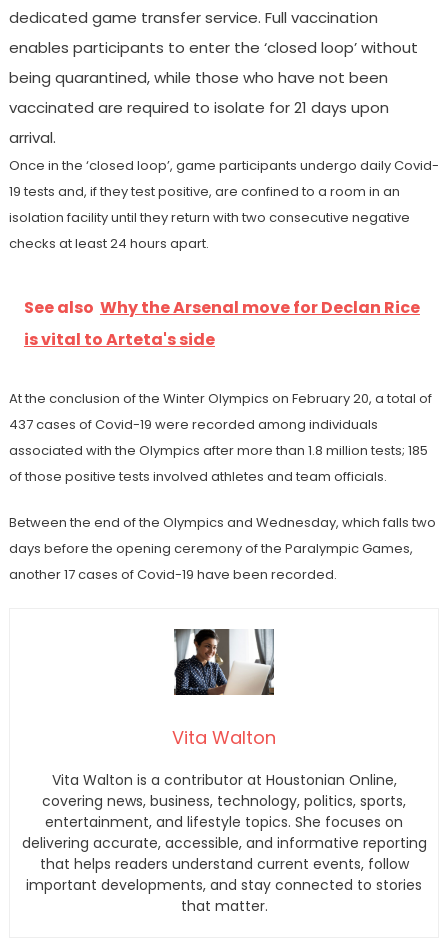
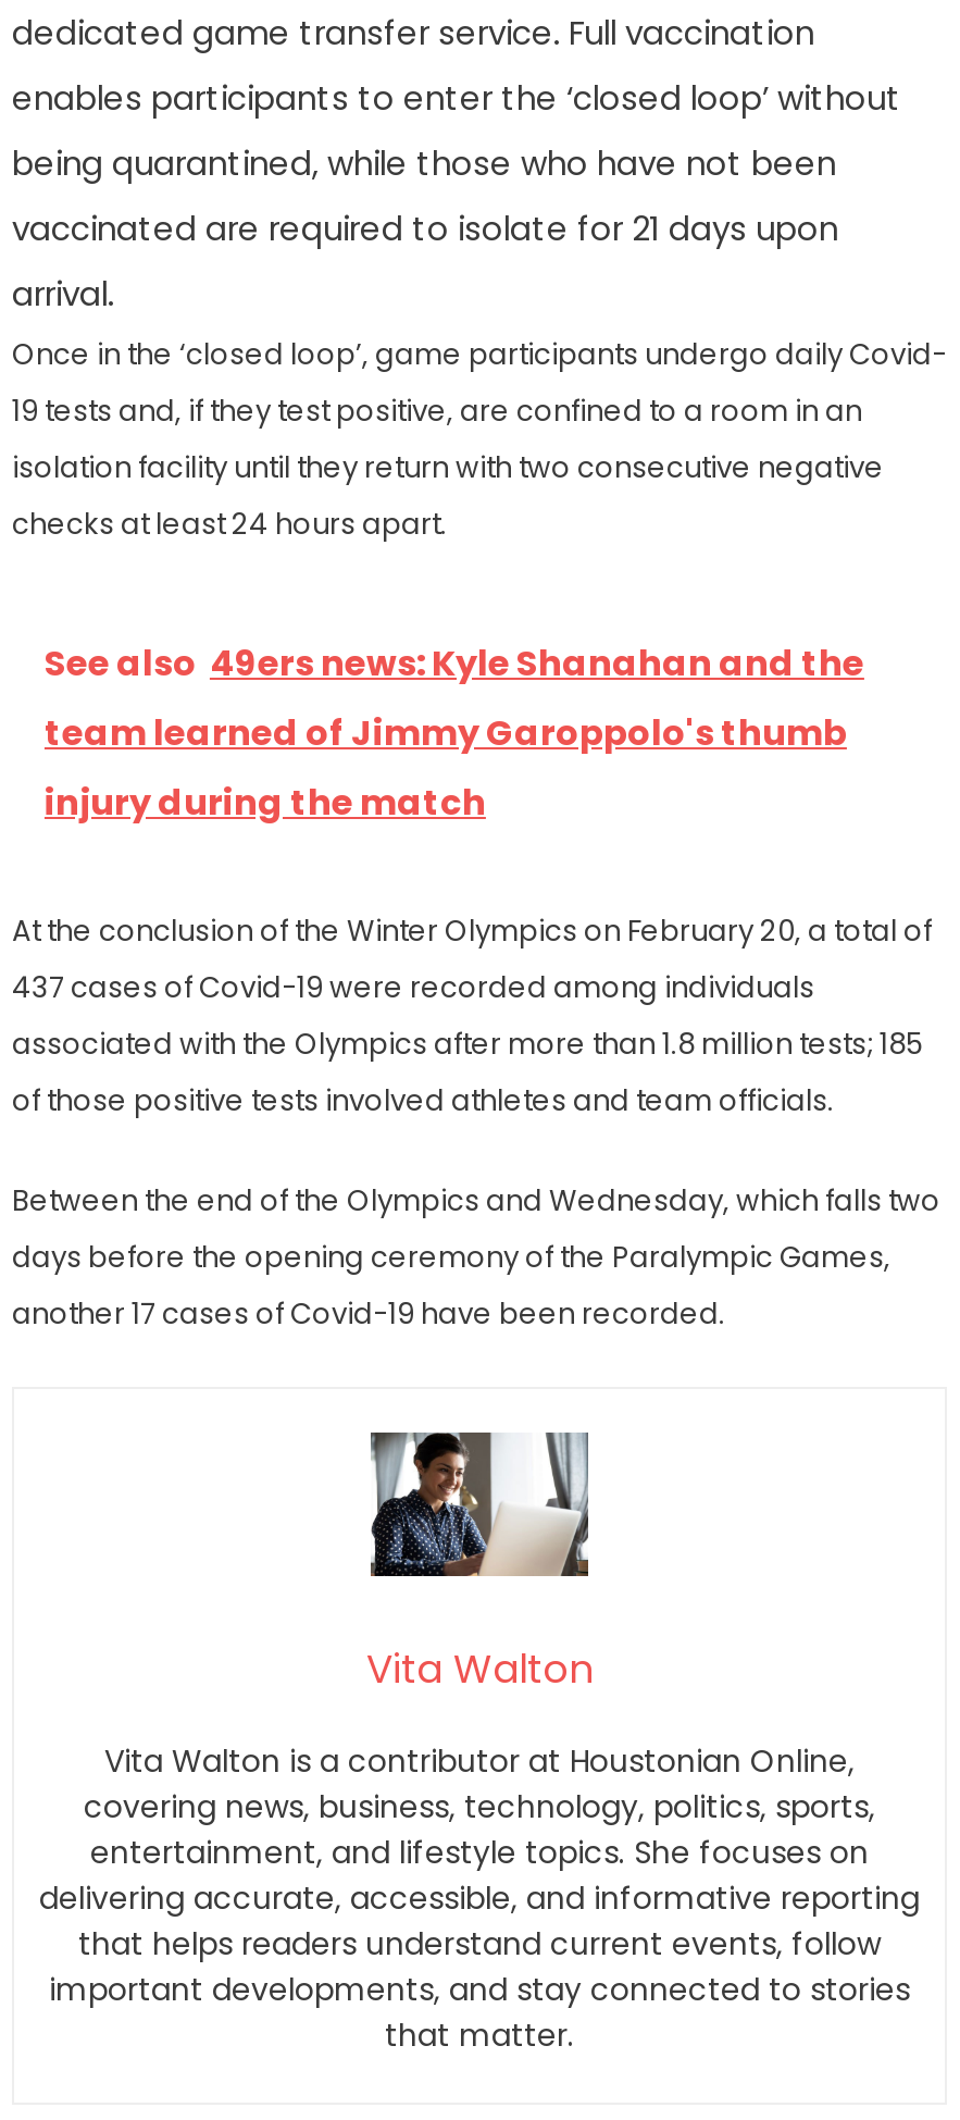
- See also Why the Arsenal move for Declan Rice
- is vital to Arteta's side
+ See also 49ers news: Kyle Shanahan and the
+ team learned of Jimmy Garoppolo's thumb
+ injury during the match
